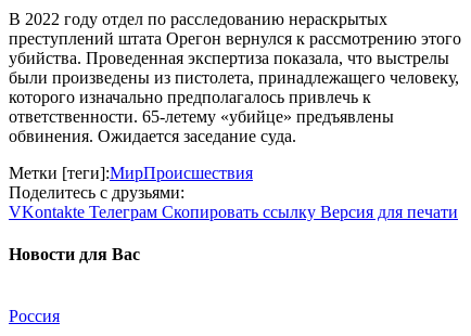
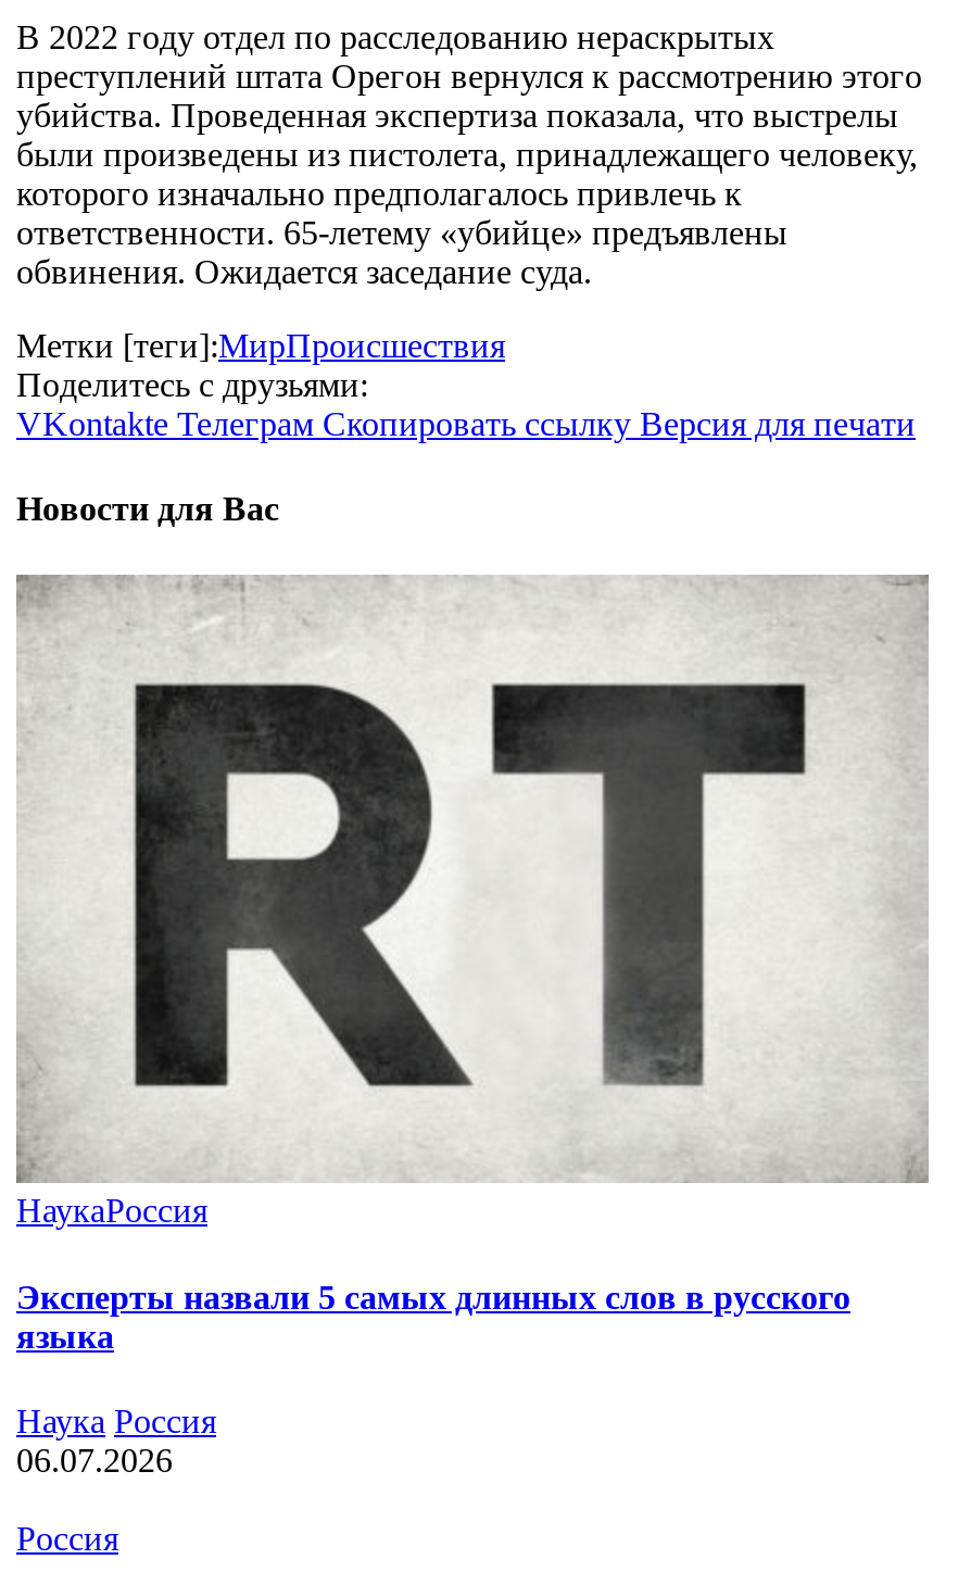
+ [image]
+ НаукаРоссия
+ Эксперты назвали 5 самых длинных слов в русского
+ языка
+ Наука Россия
+ 06.07.2026
